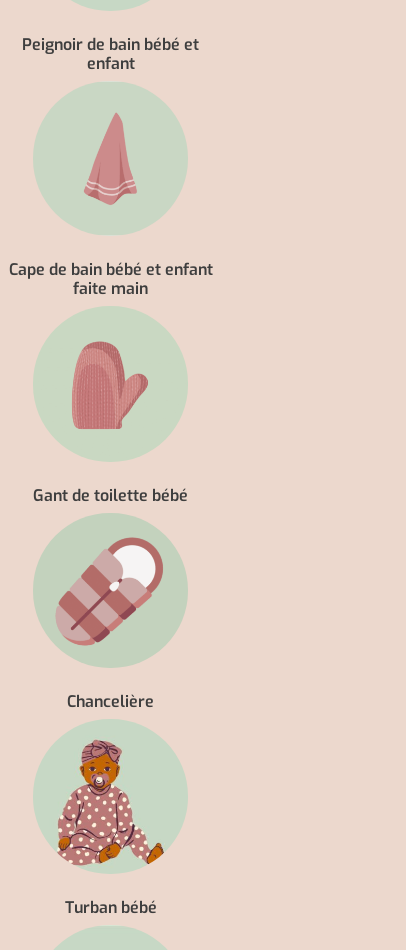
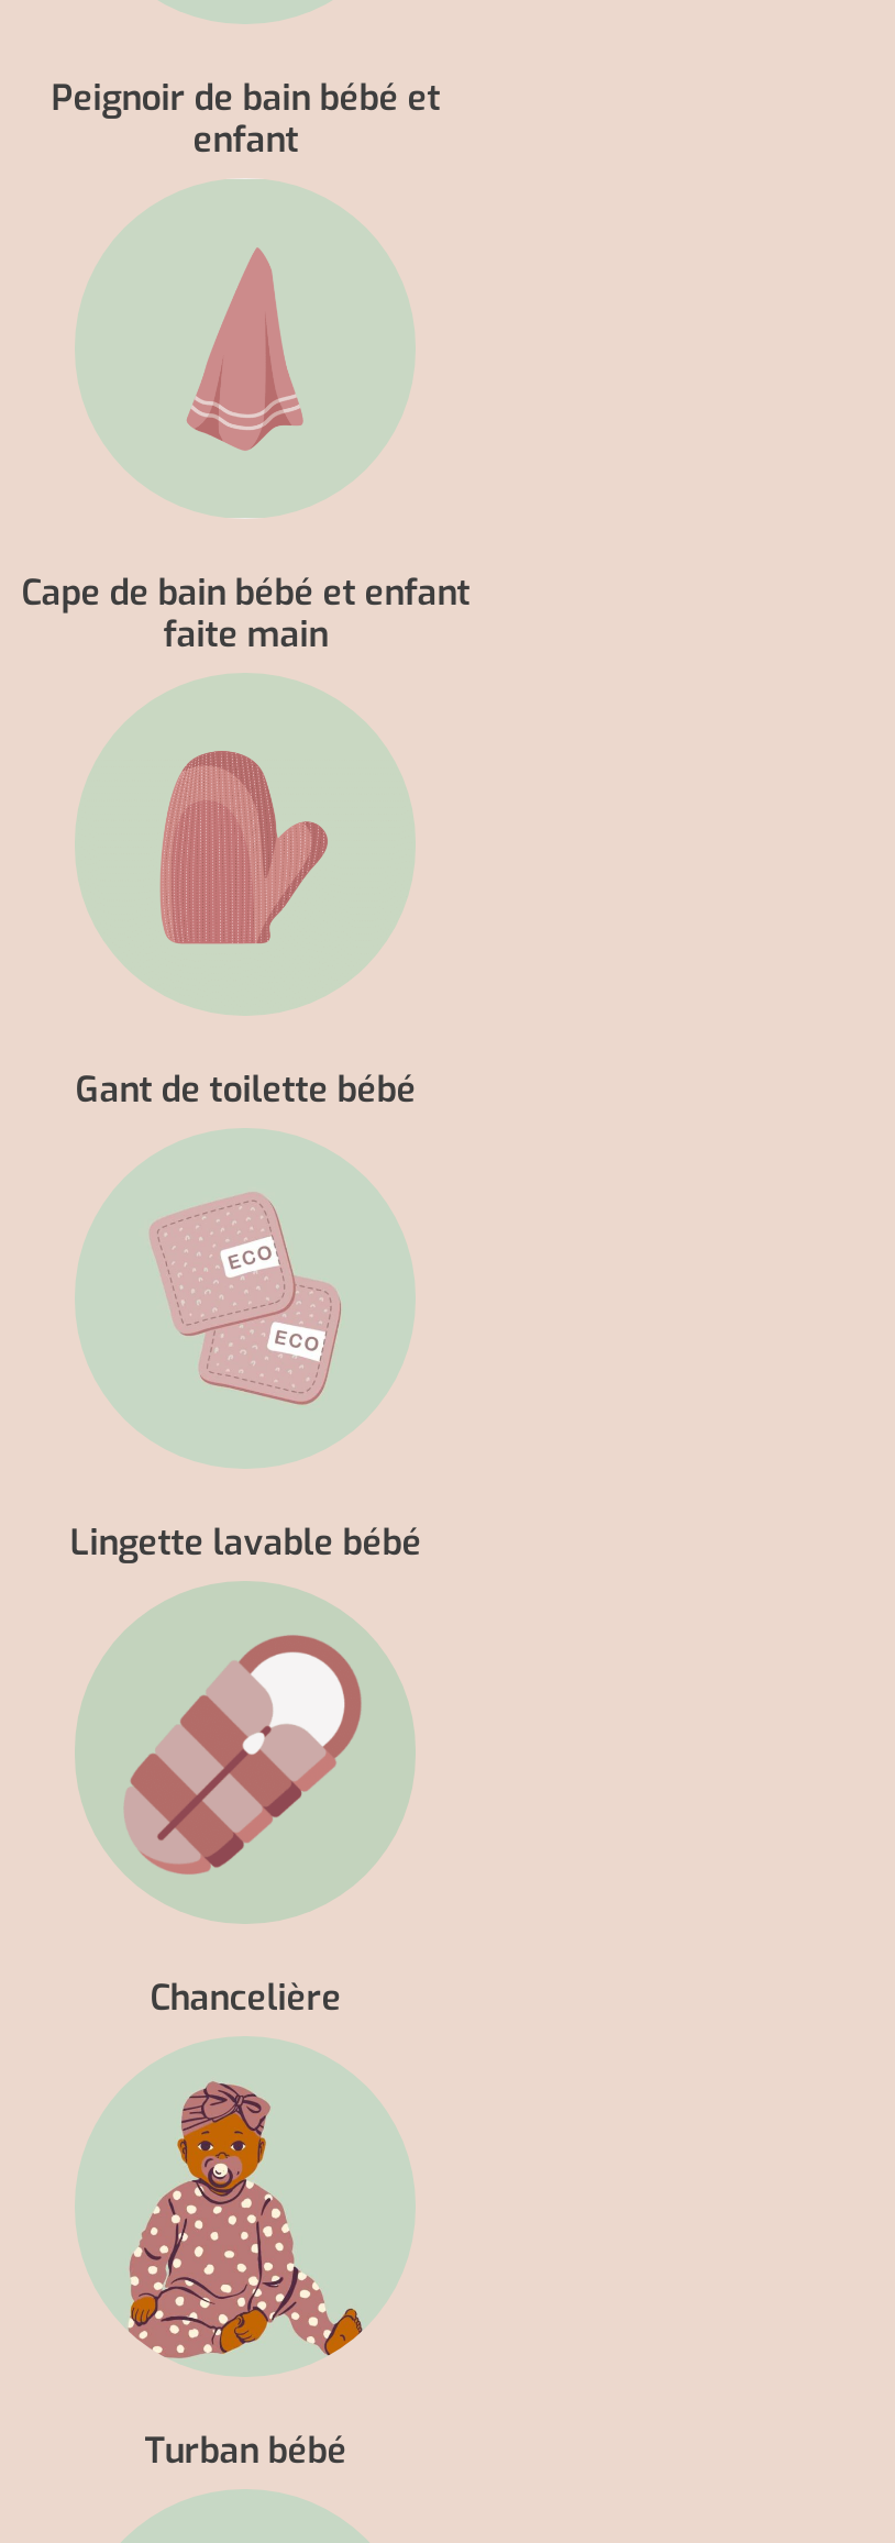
+ Lingette lavable bébé

+ [image]
